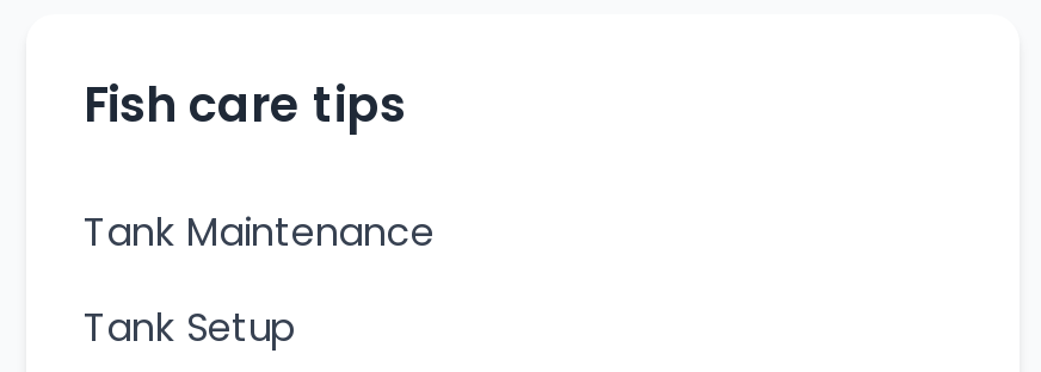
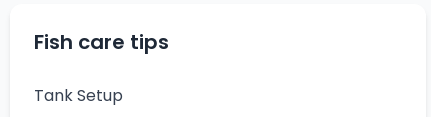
- Tank Maintenance
